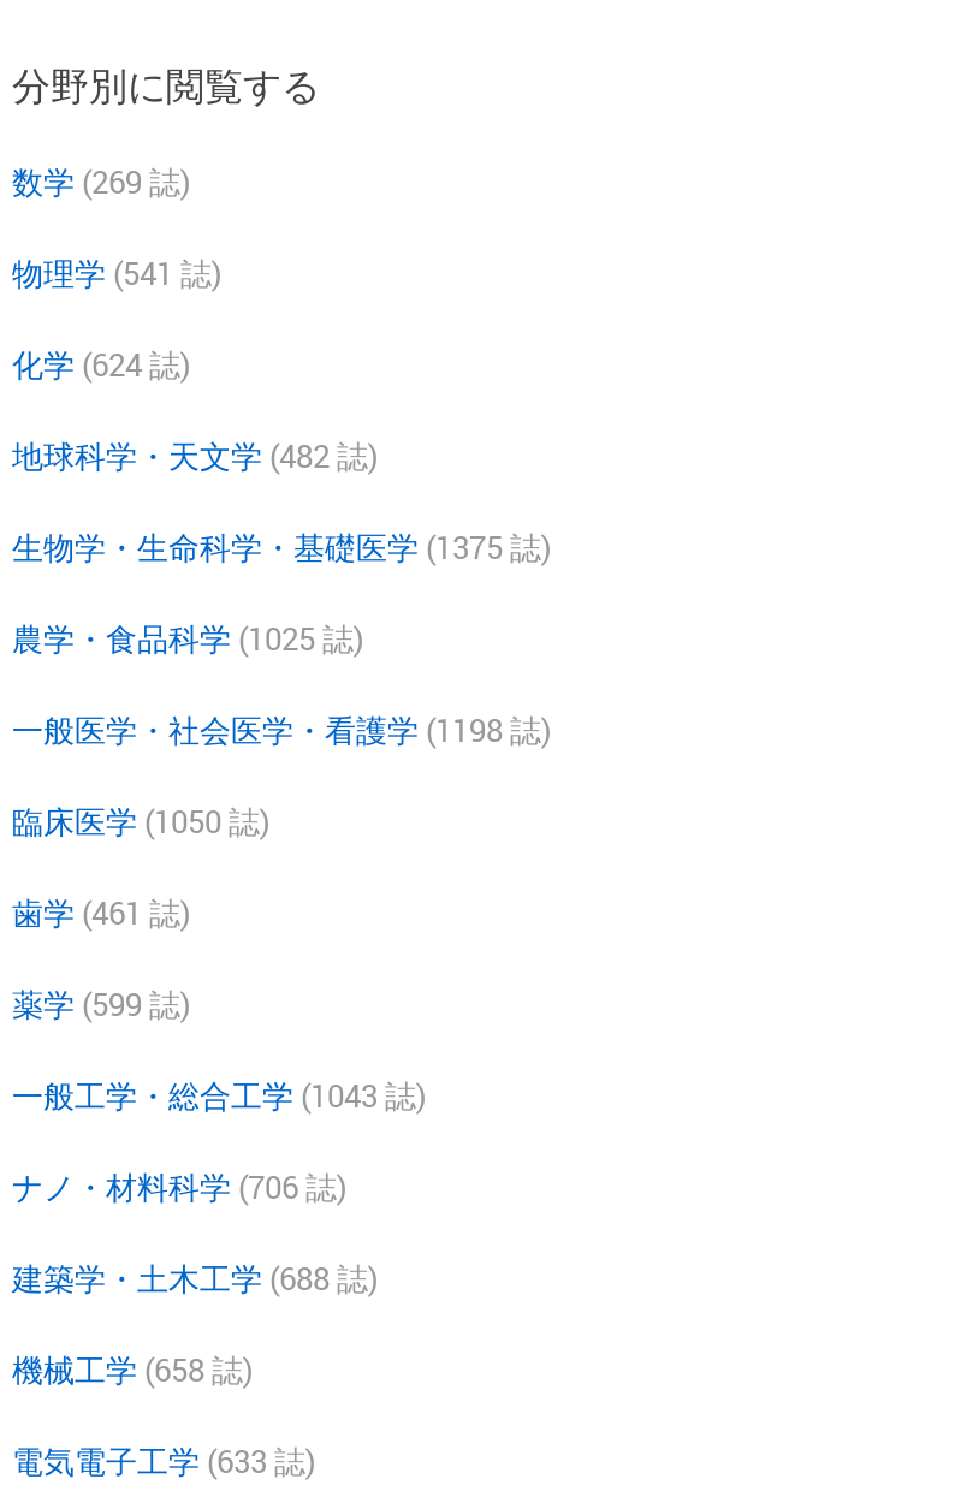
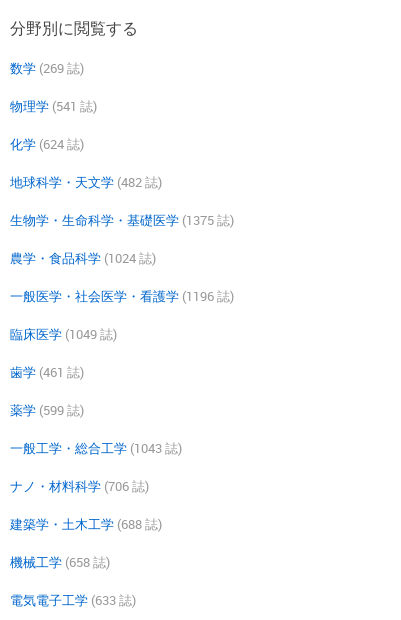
- 農学・食品科学 (1025 誌)
+ 農学・食品科学 (1024 誌)

- 一般医学・社会医学・看護学 (1198 誌)
+ 一般医学・社会医学・看護学 (1196 誌)

- 臨床医学 (1050 誌)
+ 臨床医学 (1049 誌)
